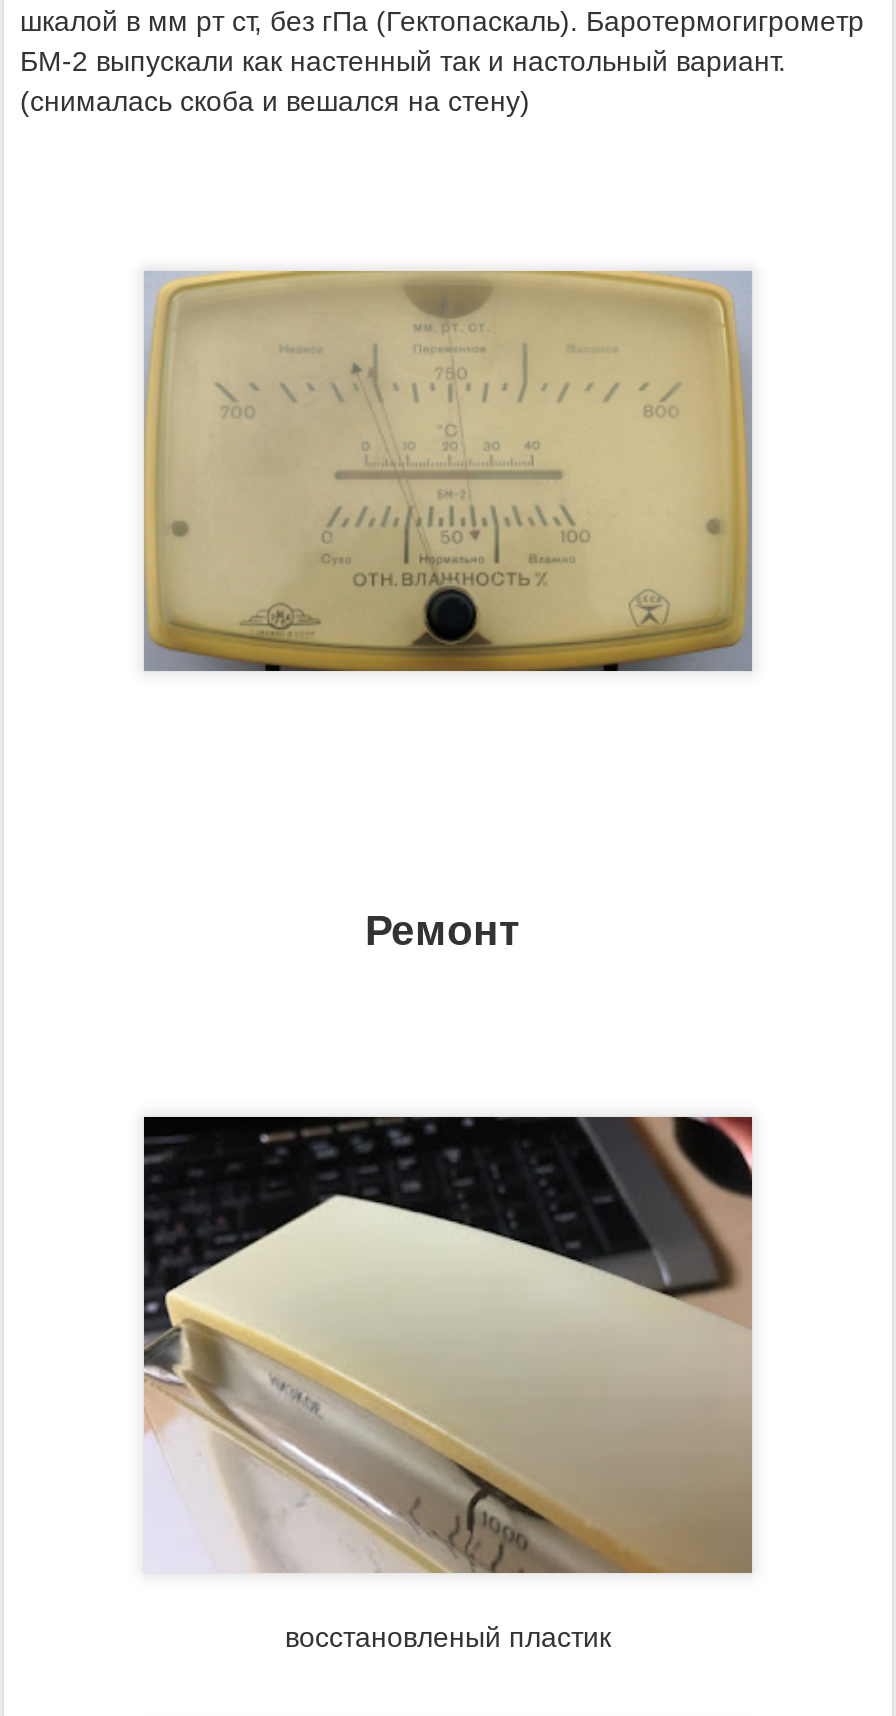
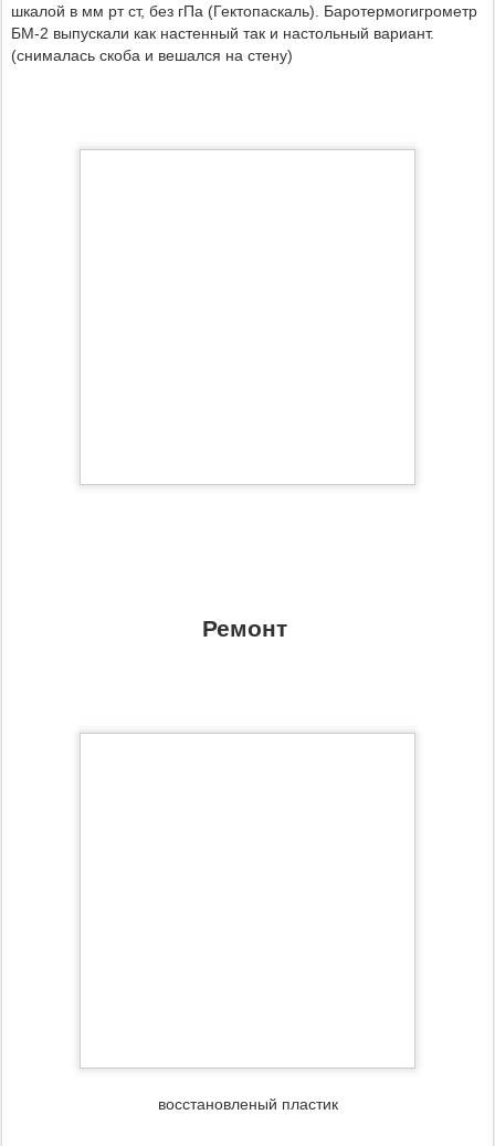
- [image]

- [image]
